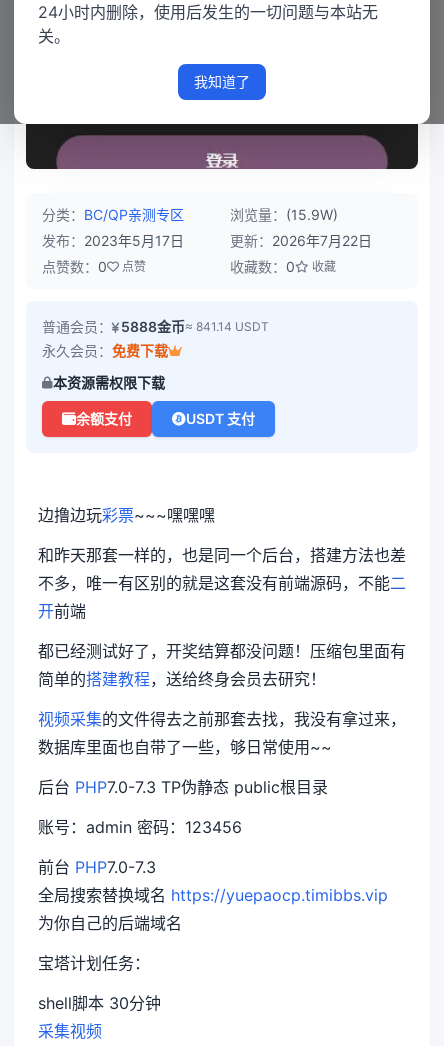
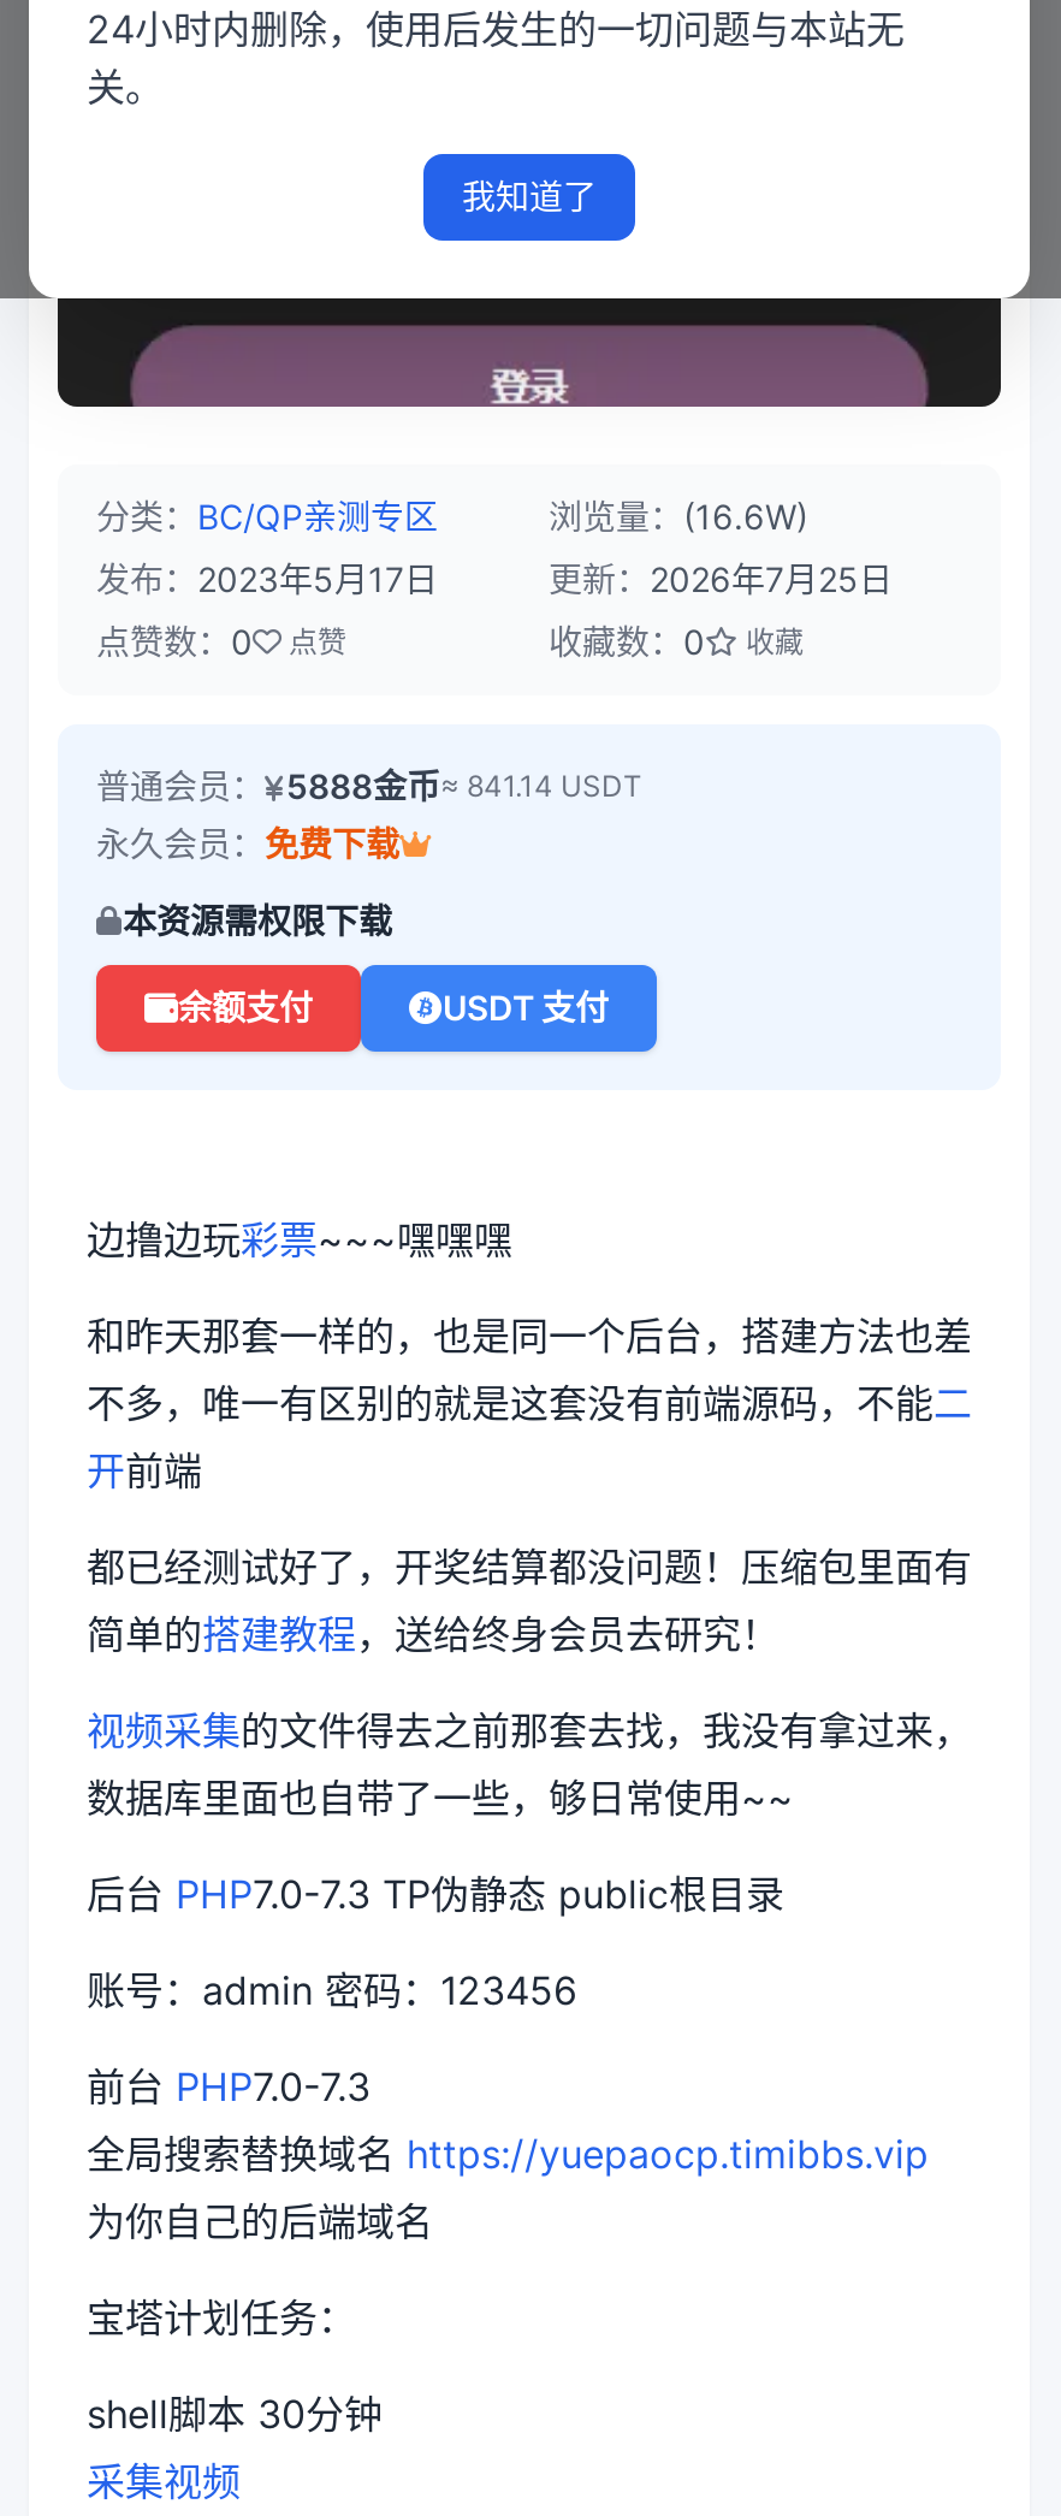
- 浏览量：(15.9W)
+ 浏览量：(16.6W)

- 更新：2026年7月22日
+ 更新：2026年7月25日
